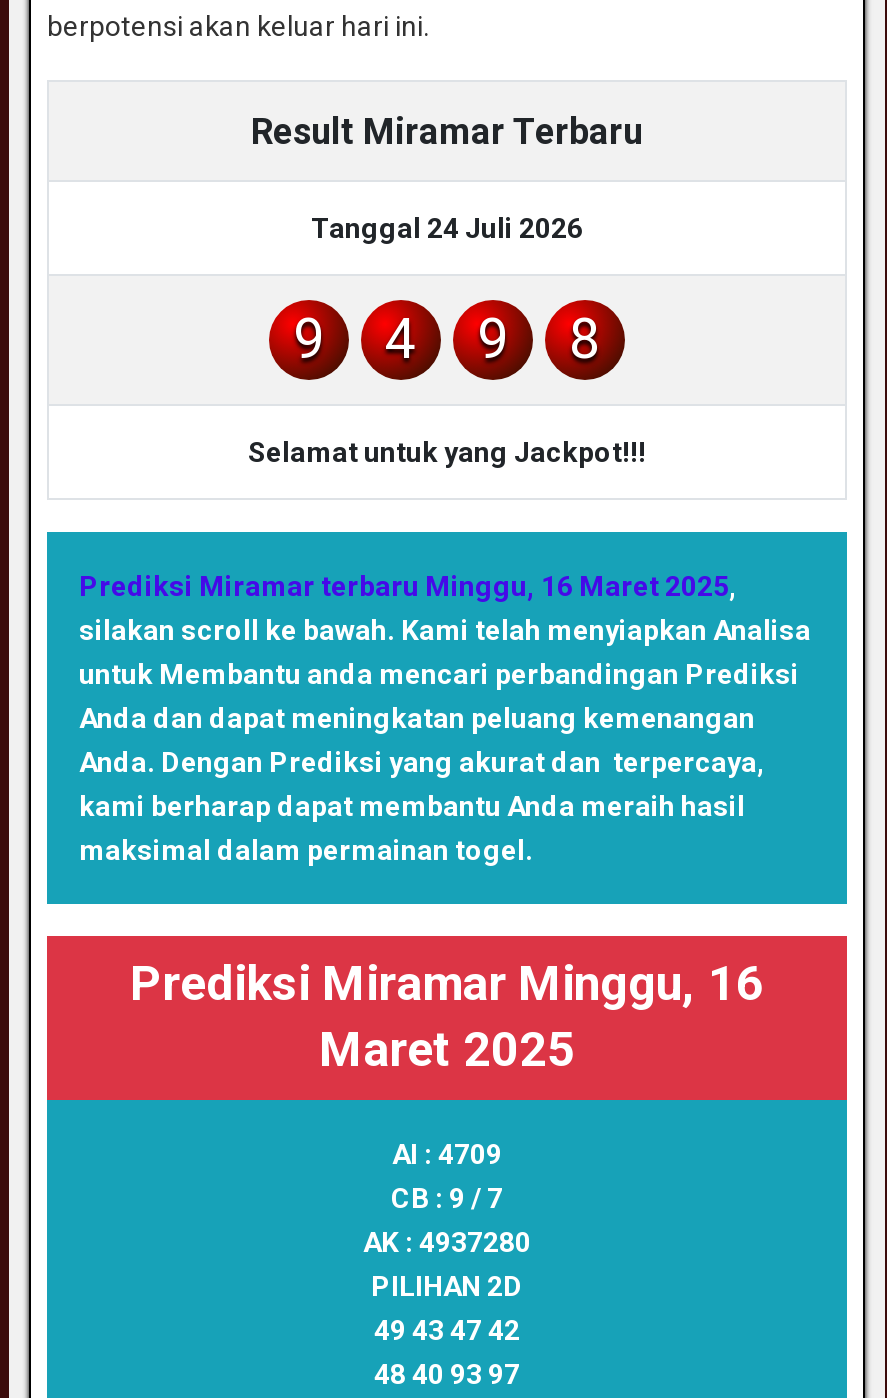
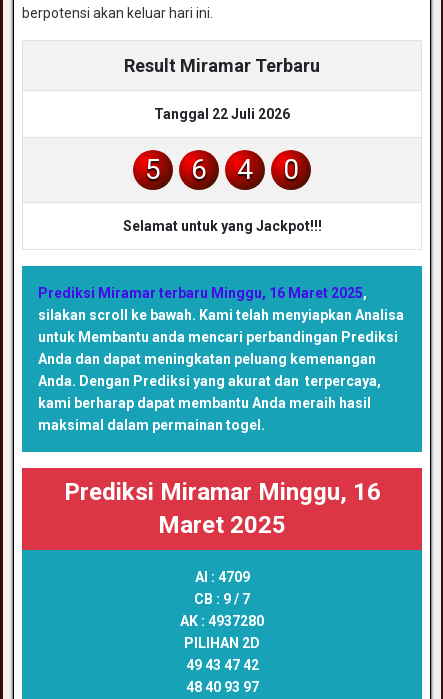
- Tanggal 24 Juli 2026
+ Tanggal 22 Juli 2026

- 9
+ 5
+ 6

- 9
- 8
+ 0
